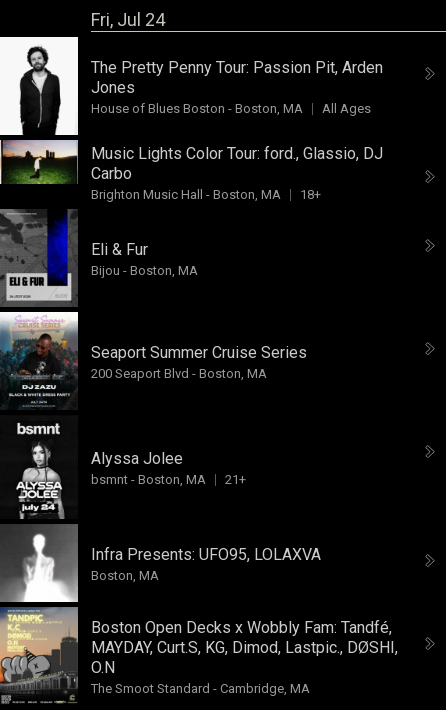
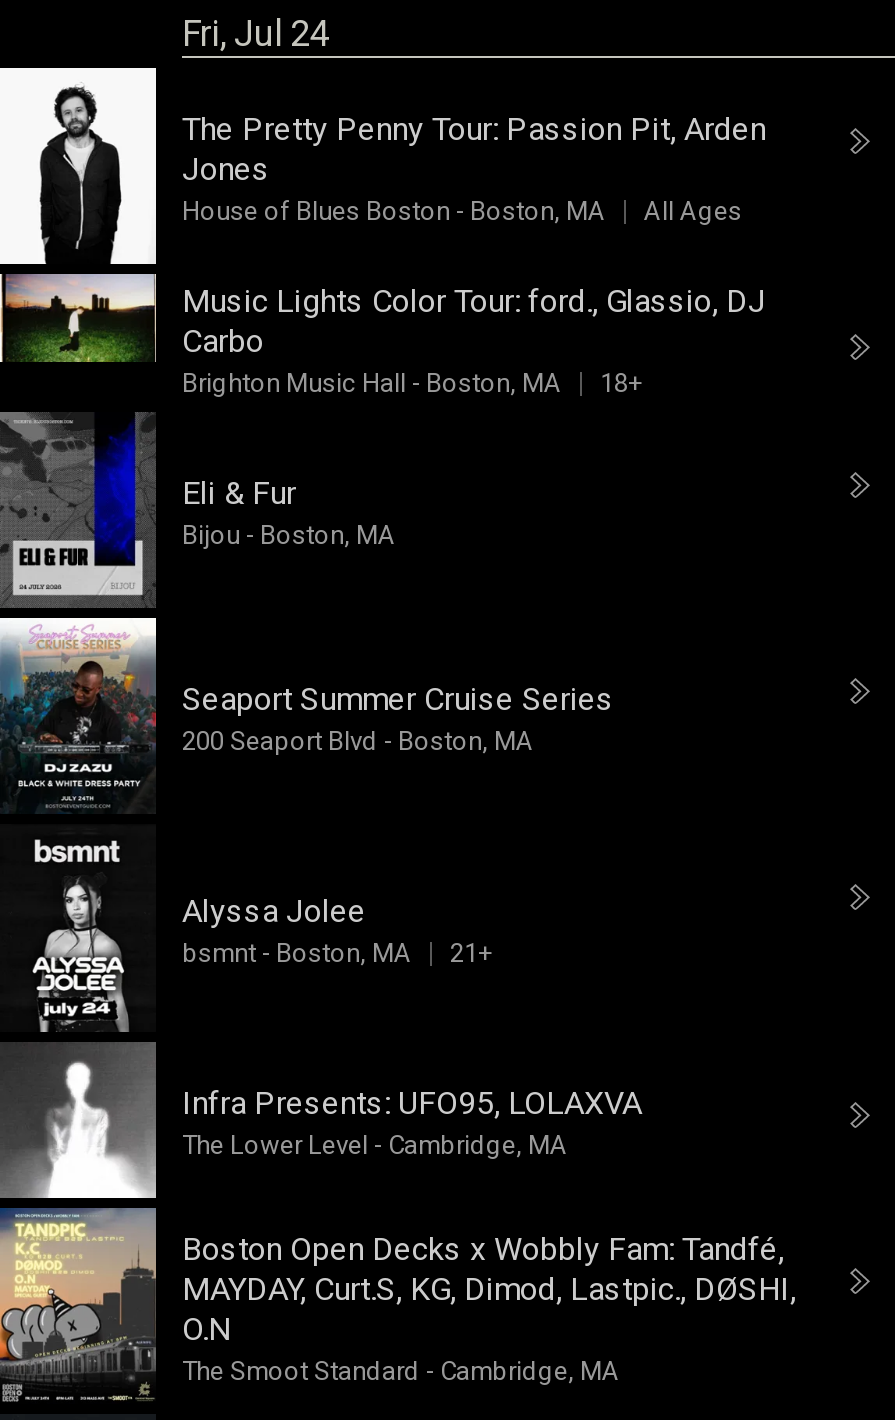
- Boston, MA
+ The Lower Level - Cambridge, MA
